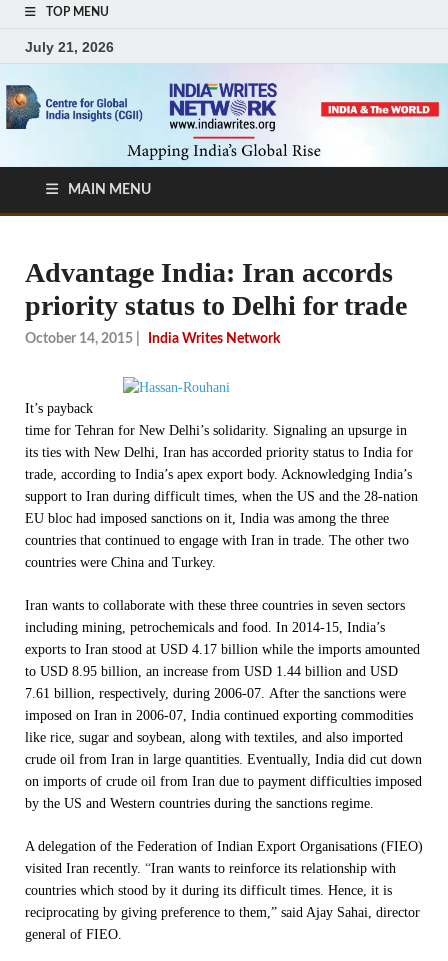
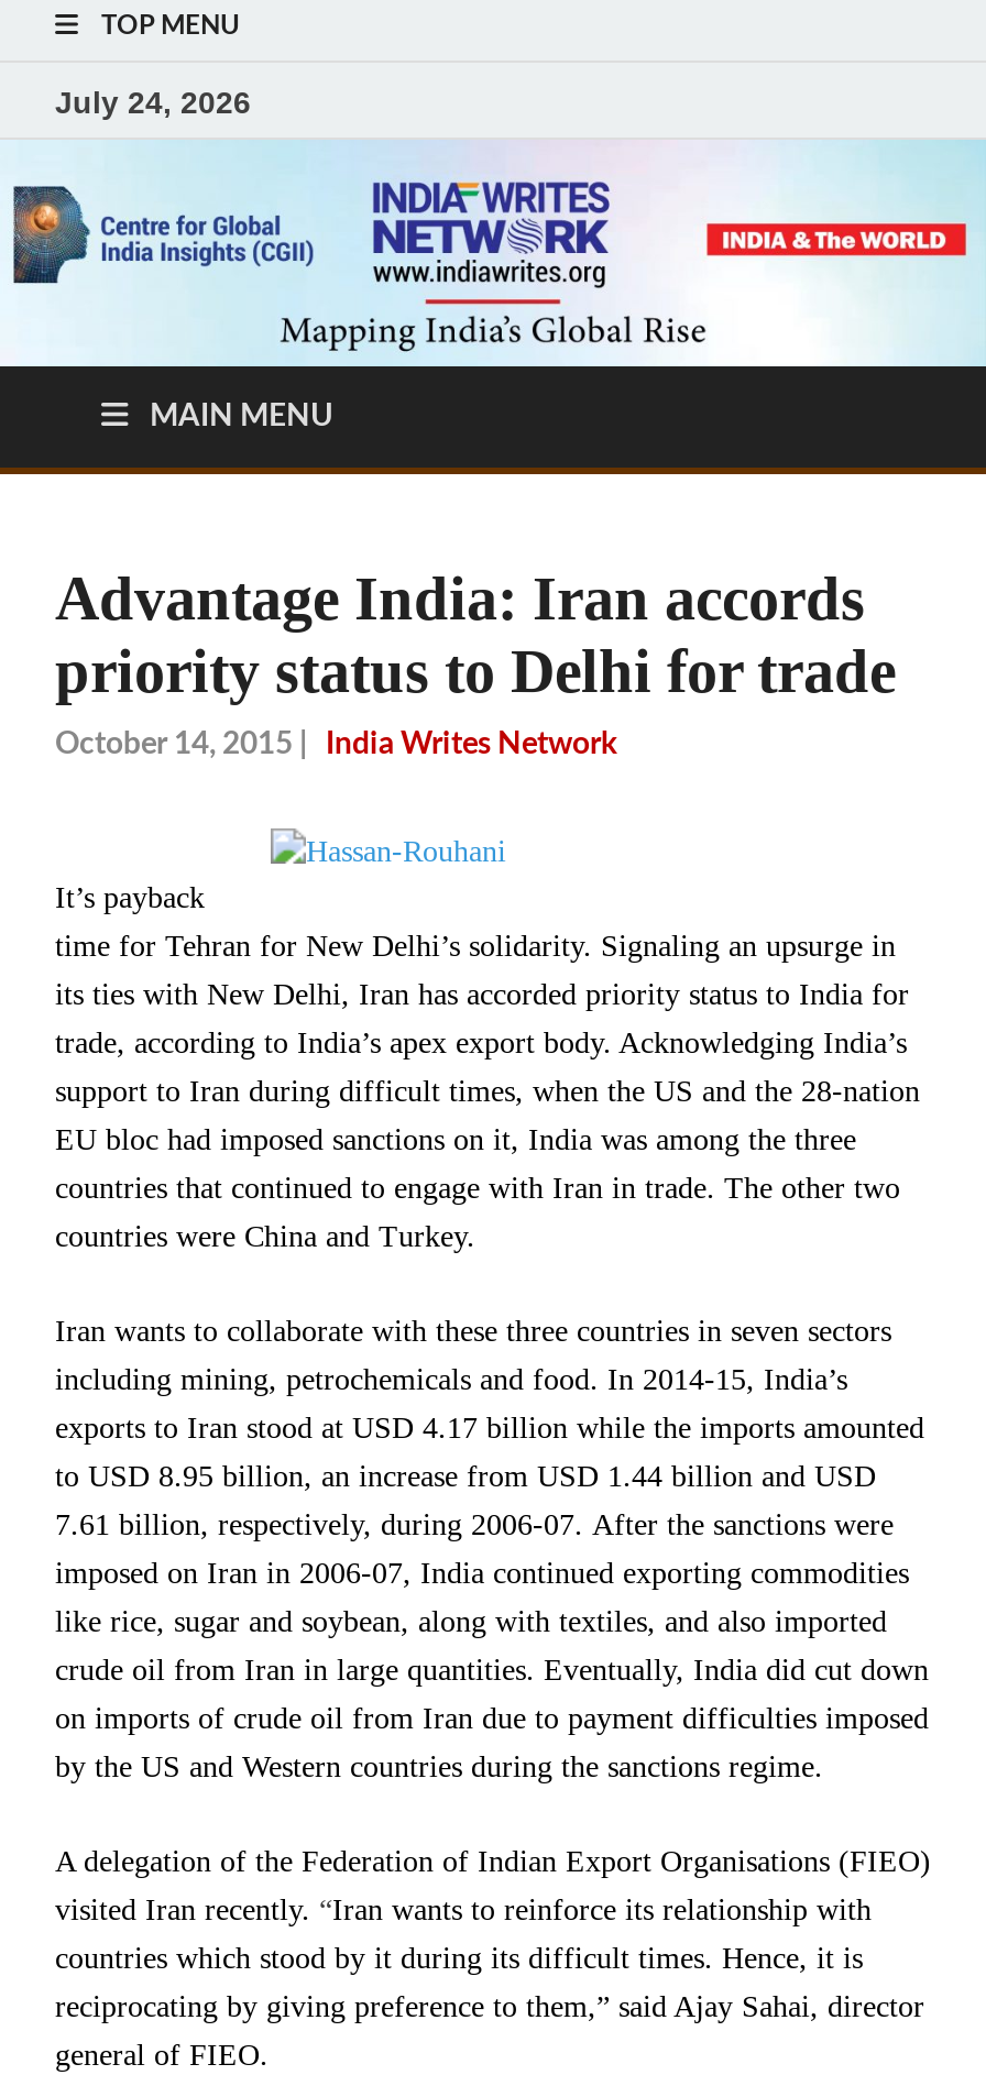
- July 21, 2026
+ July 24, 2026
